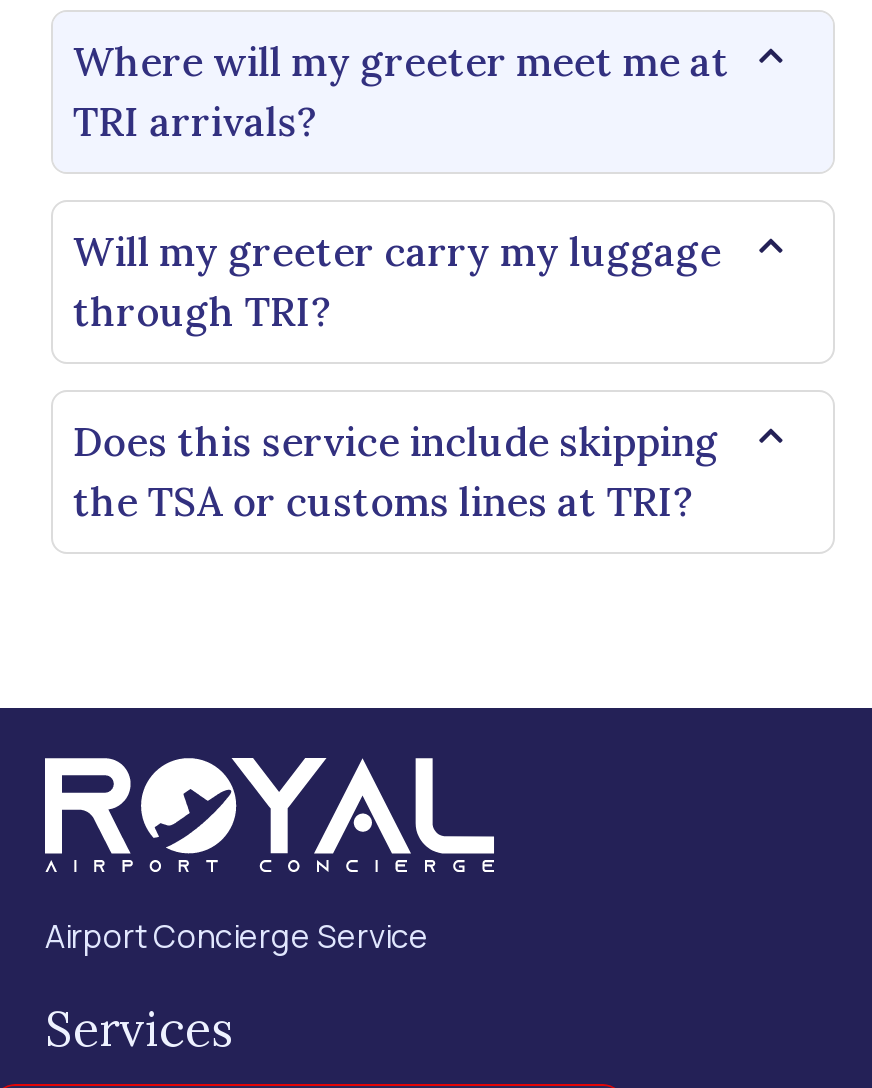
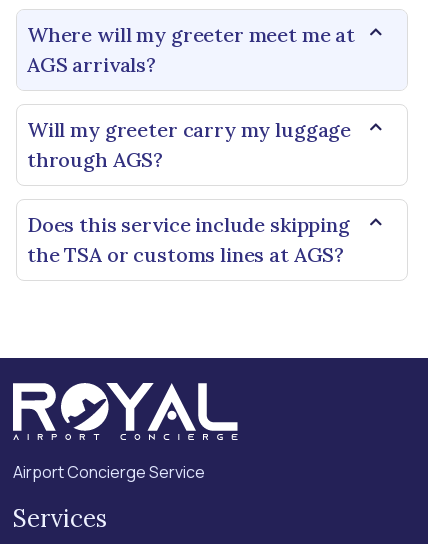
- TRI arrivals?
+ AGS arrivals?

- through TRI?
+ through AGS?

- the TSA or customs lines at TRI?
+ the TSA or customs lines at AGS?
